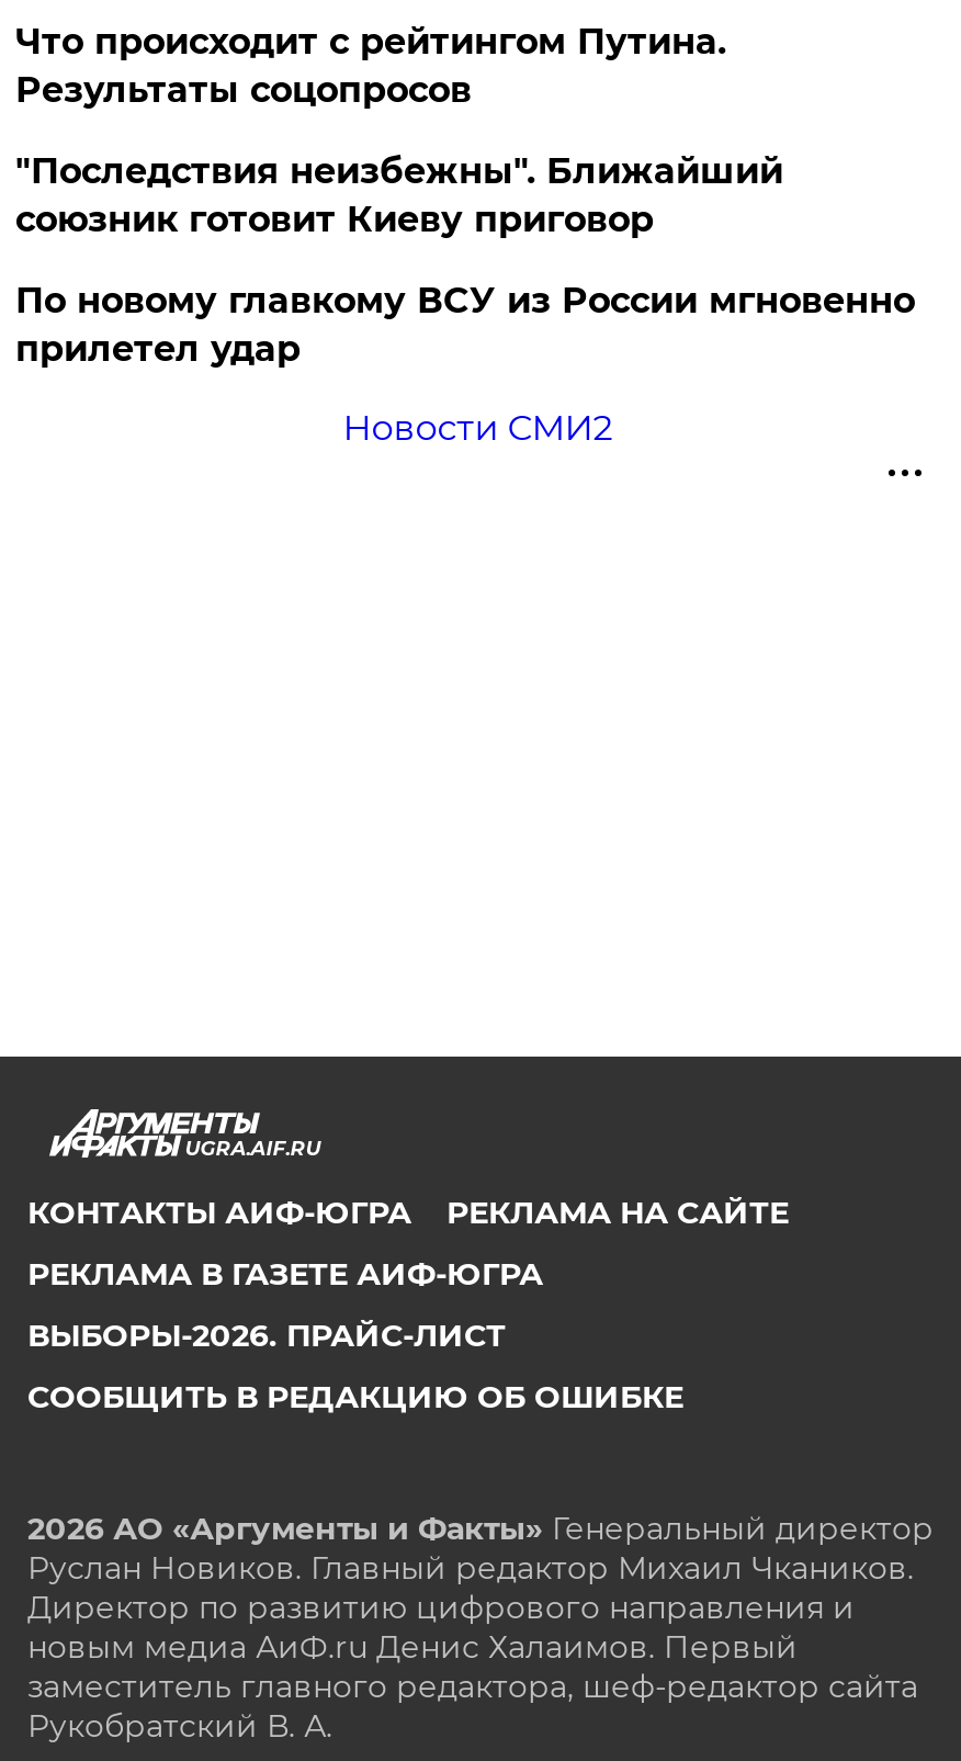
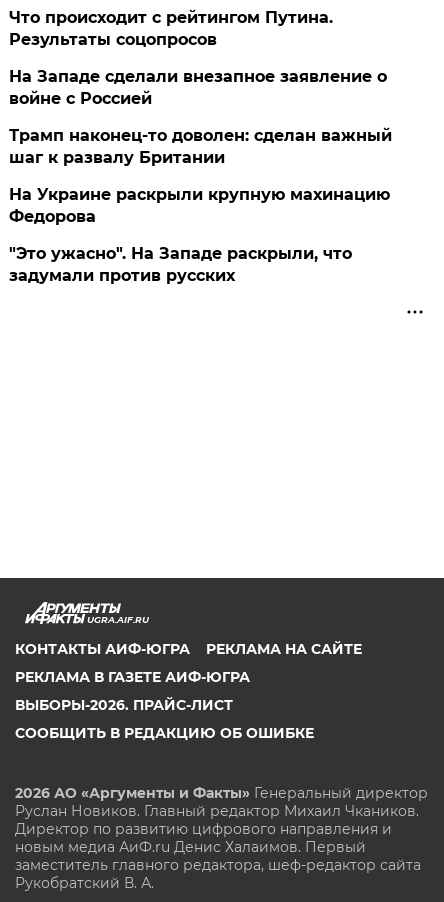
- "Последствия неизбежны". Ближайший
- союзник готовит Киеву приговор
- По новому главкому ВСУ из России мгновенно
- прилетел удар
- Новости СМИ2
+ На Западе сделали внезапное заявление о
+ войне с Россией
+ Трамп наконец-то доволен: сделан важный
+ шаг к развалу Британии
+ На Украине раскрыли крупную махинацию
+ Федорова
+ "Это ужасно". На Западе раскрыли, что
+ задумали против русских
